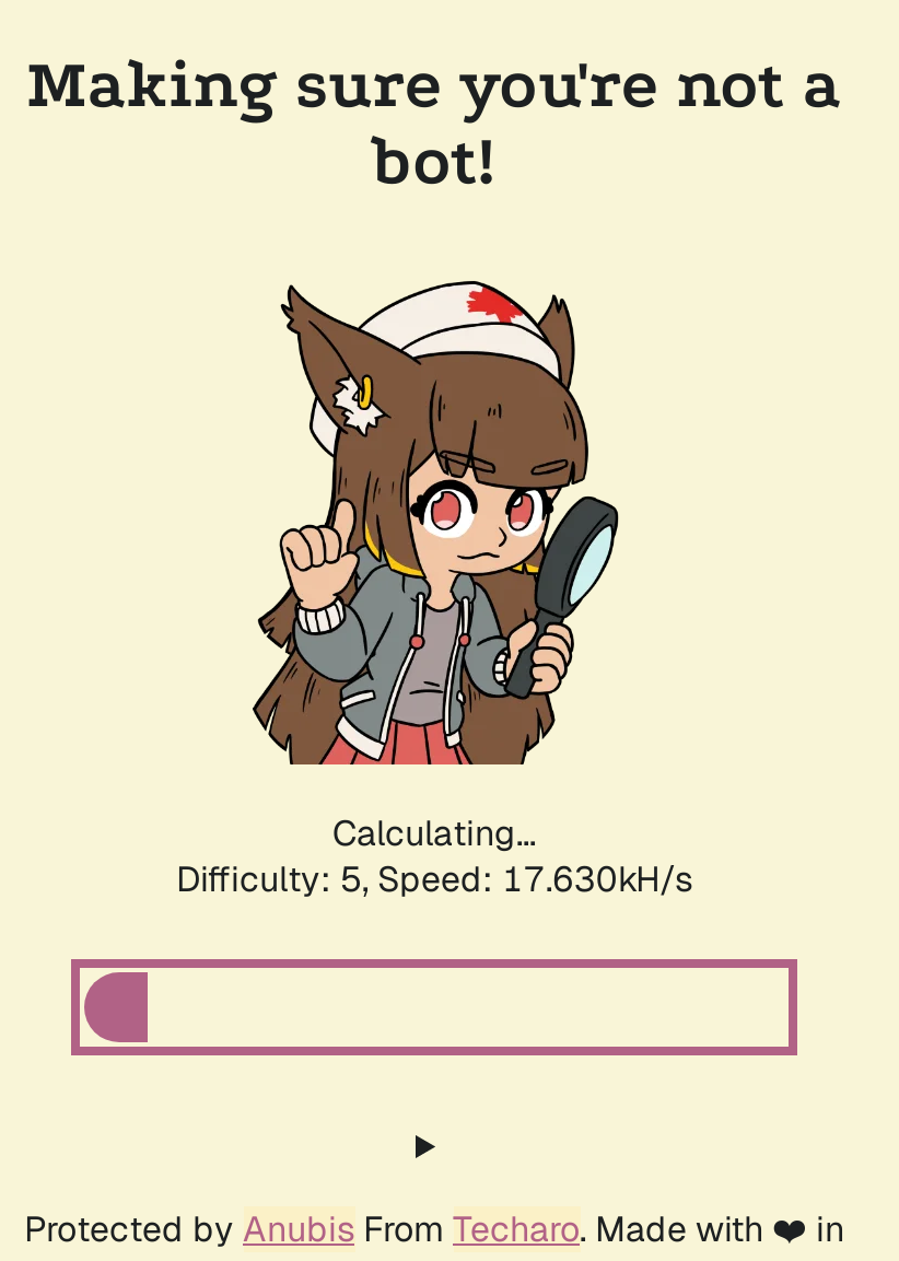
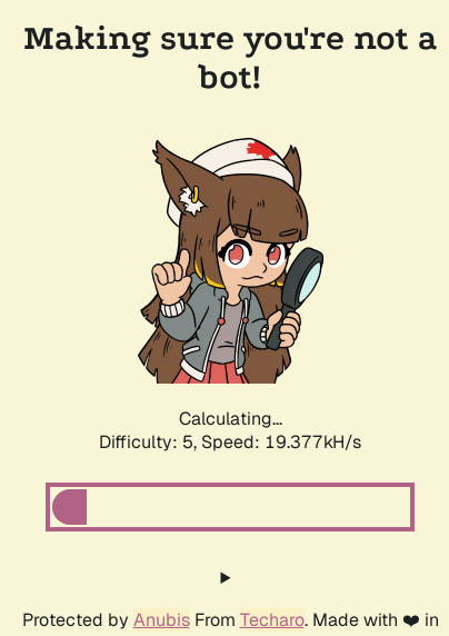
- Difficulty: 5, Speed: 17.630kH/s
+ Difficulty: 5, Speed: 19.377kH/s
